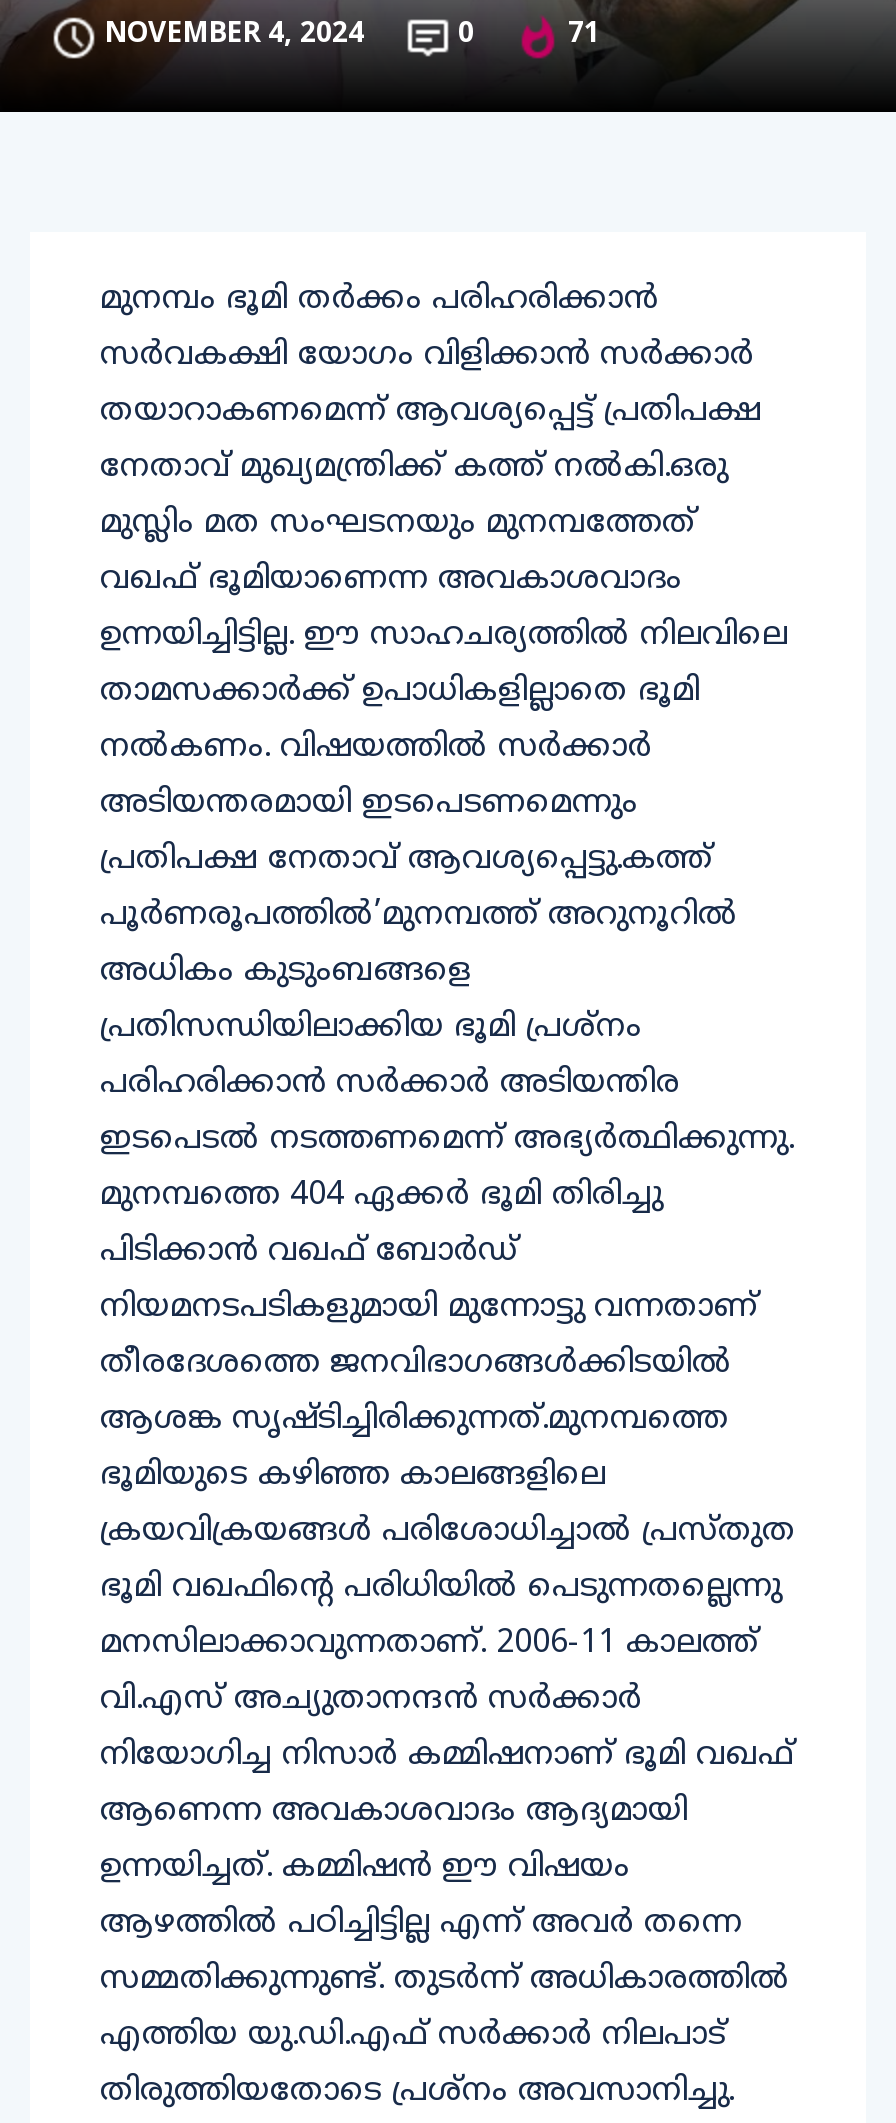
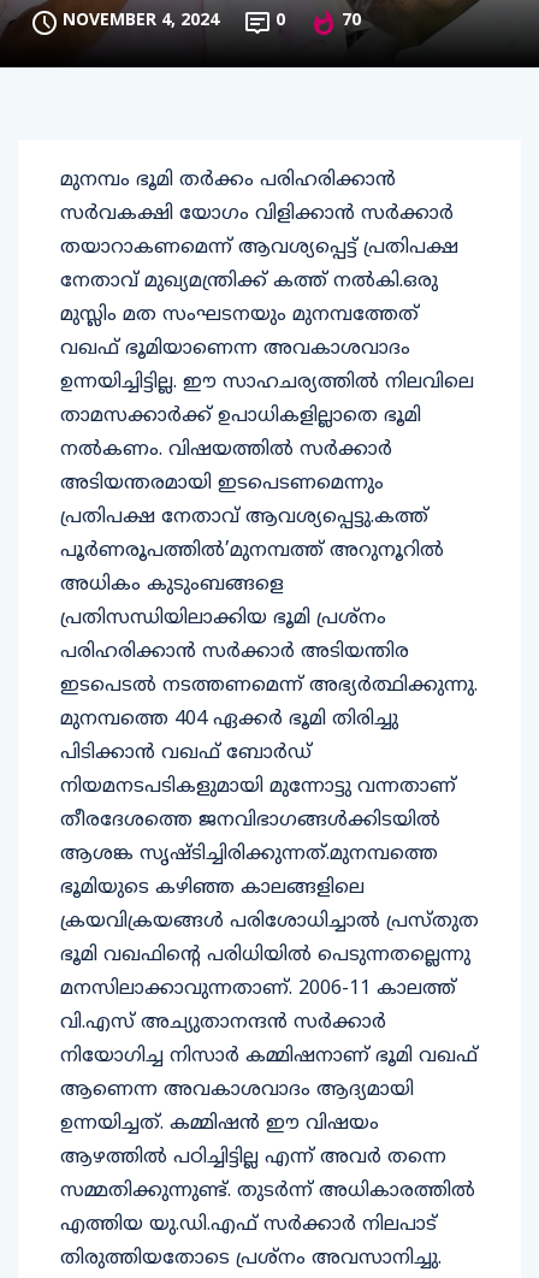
- 71
+ 70
